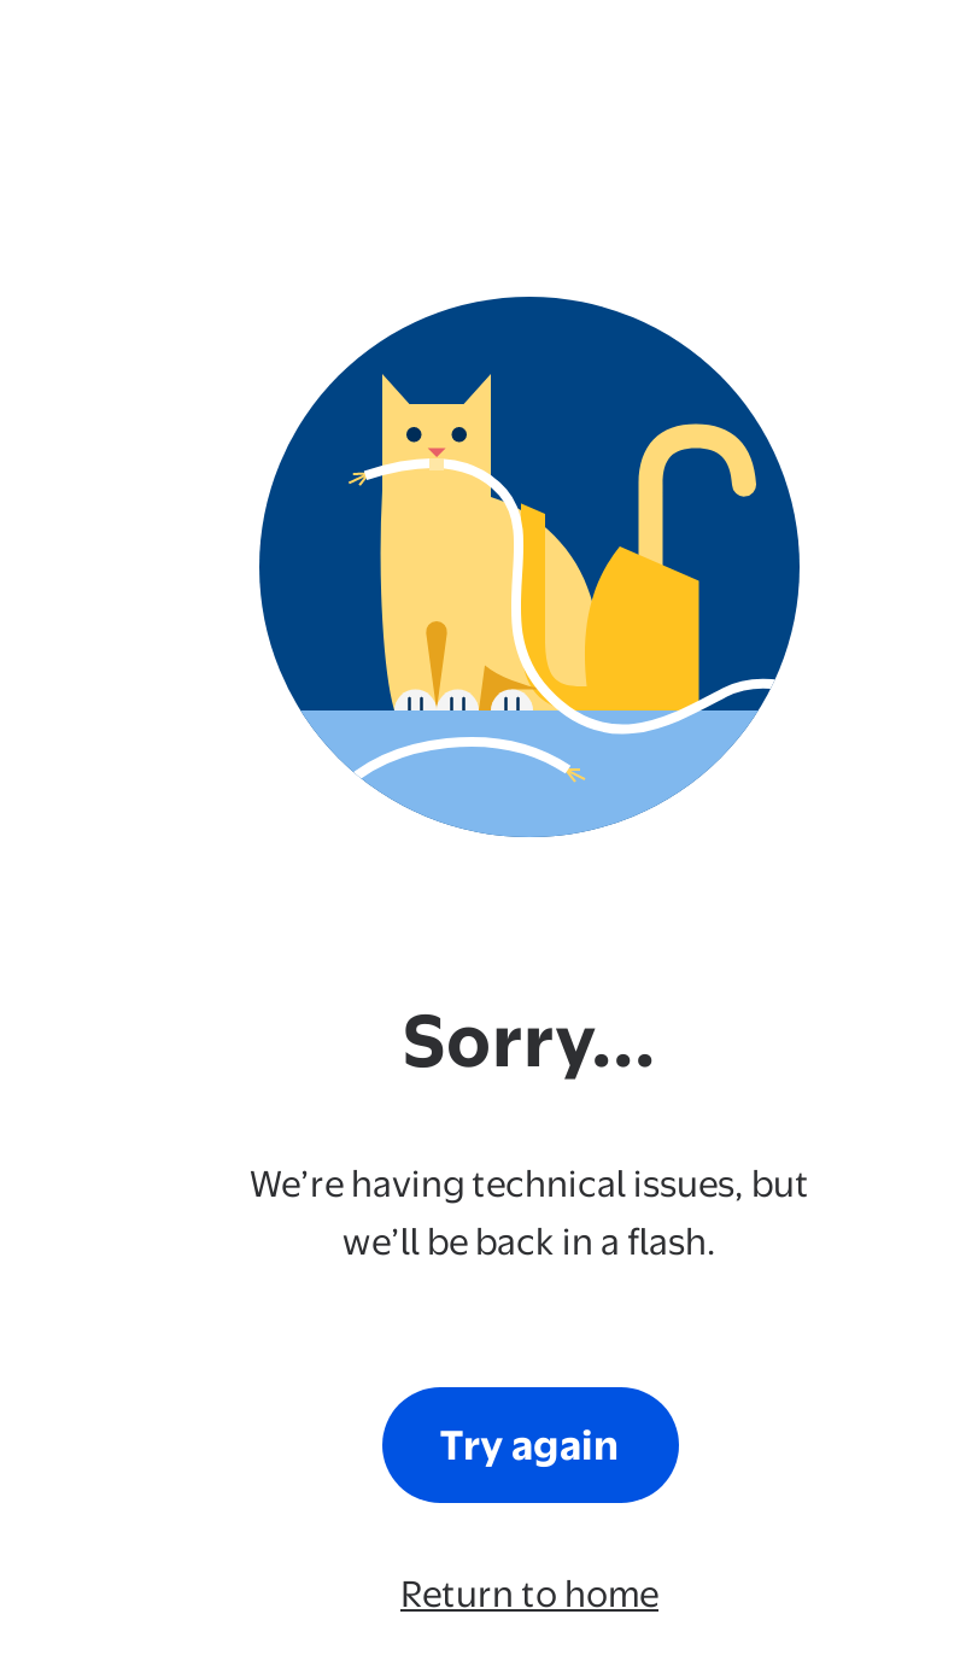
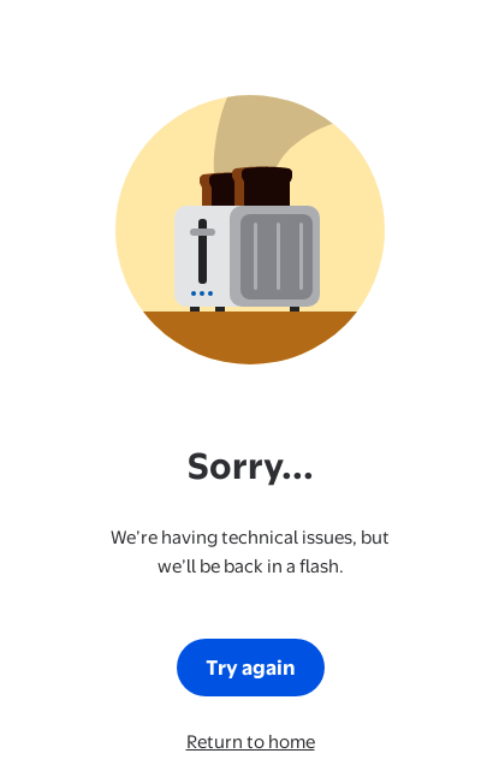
- [image]
+ [image]
